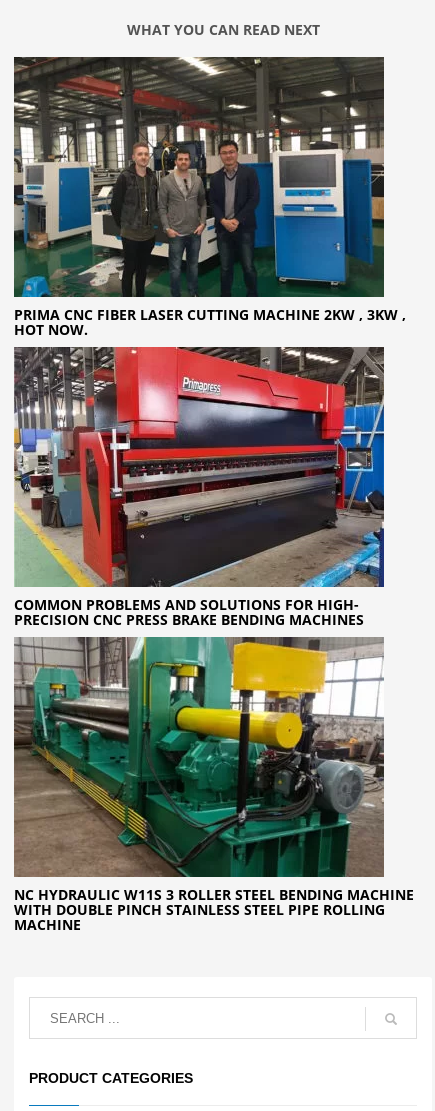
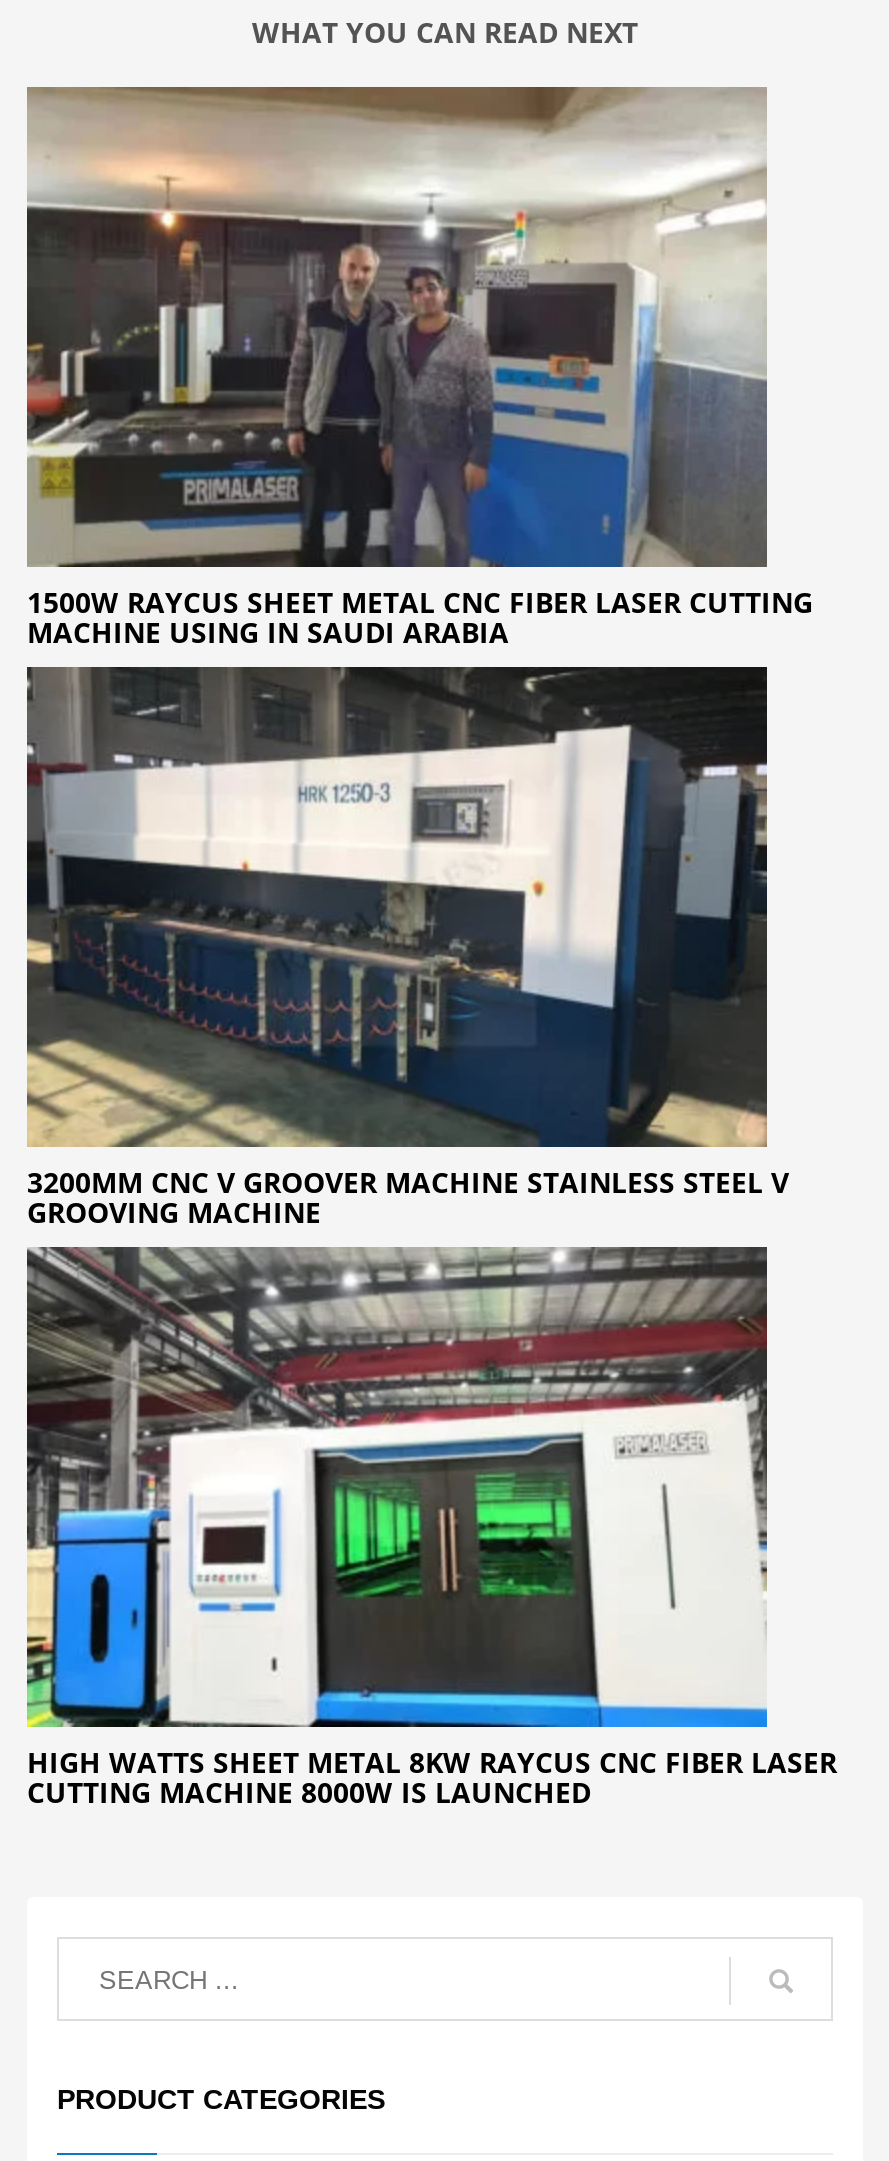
- [image]
- PRIMA CNC FIBER LASER CUTTING MACHINE 2KW , 3KW ,
- HOT NOW.
+ [image]
+ 1500W RAYCUS SHEET METAL CNC FIBER LASER CUTTING
+ MACHINE USING IN SAUDI ARABIA

- [image]
- COMMON PROBLEMS AND SOLUTIONS FOR HIGH-
- PRECISION CNC PRESS BRAKE BENDING MACHINES
+ [image]
+ 3200MM CNC V GROOVER MACHINE STAINLESS STEEL V
+ GROOVING MACHINE

- [image]
- NC HYDRAULIC W11S 3 ROLLER STEEL BENDING MACHINE
- WITH DOUBLE PINCH STAINLESS STEEL PIPE ROLLING
- MACHINE
+ [image]
+ HIGH WATTS SHEET METAL 8KW RAYCUS CNC FIBER LASER
+ CUTTING MACHINE 8000W IS LAUNCHED
